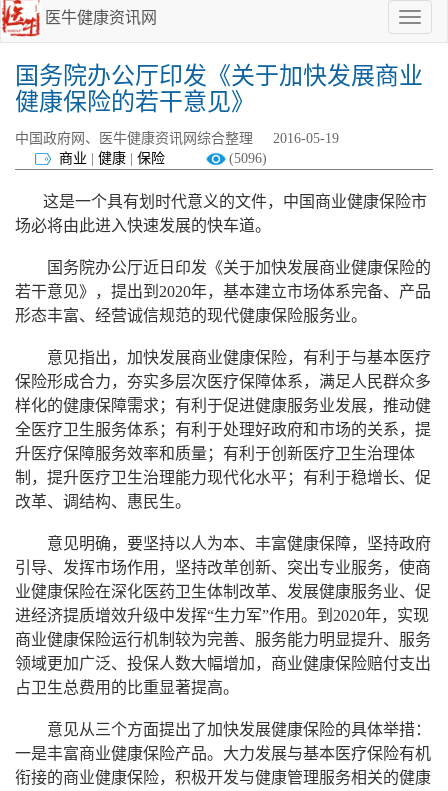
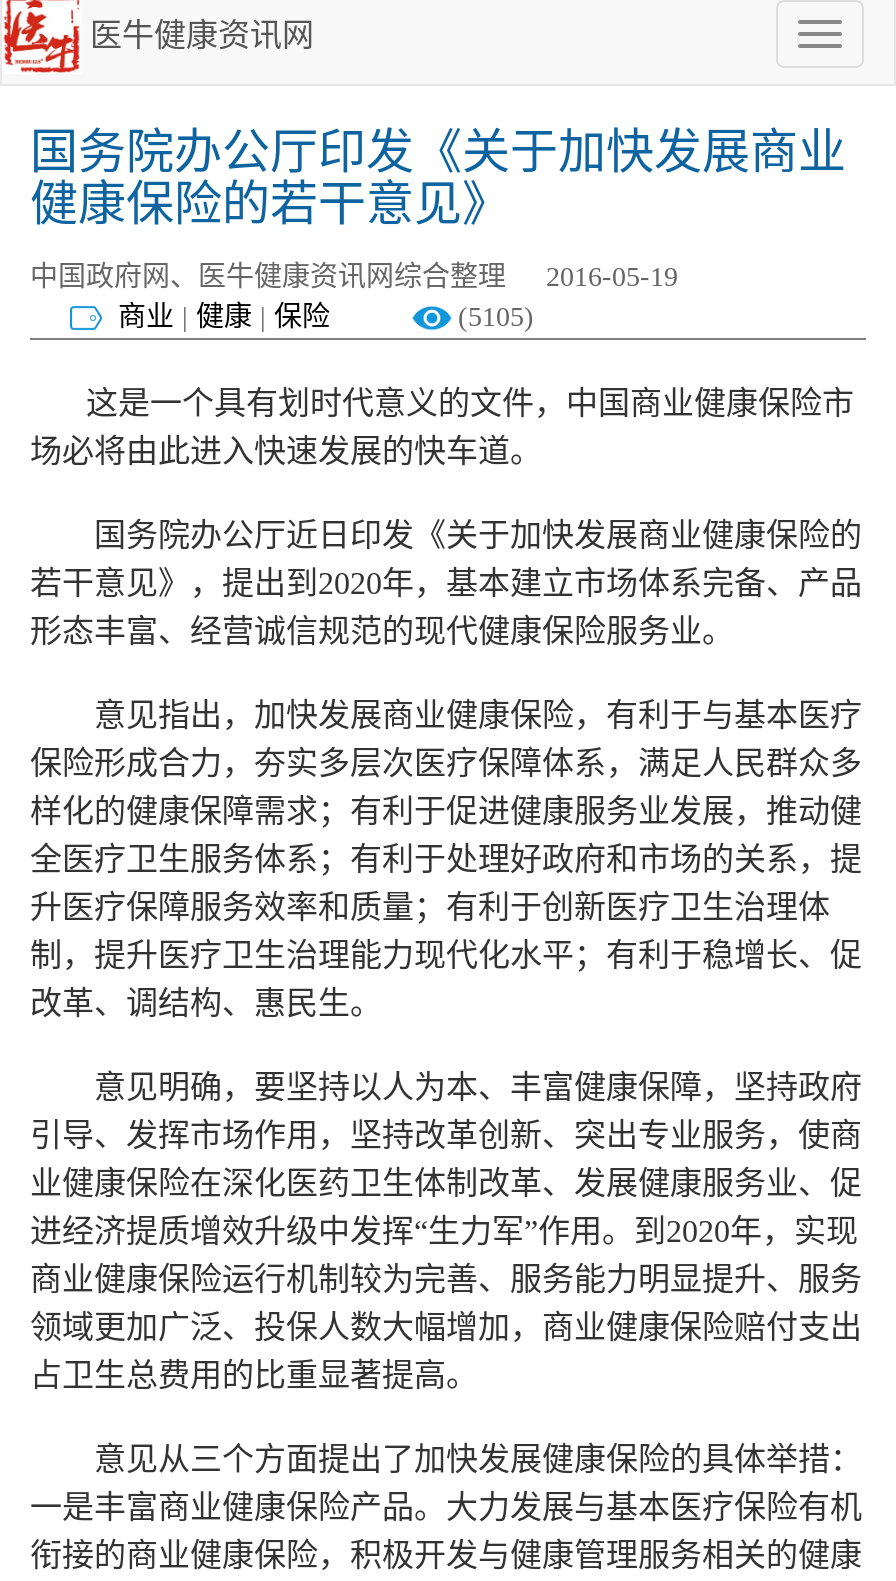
- (5096)
+ (5105)
